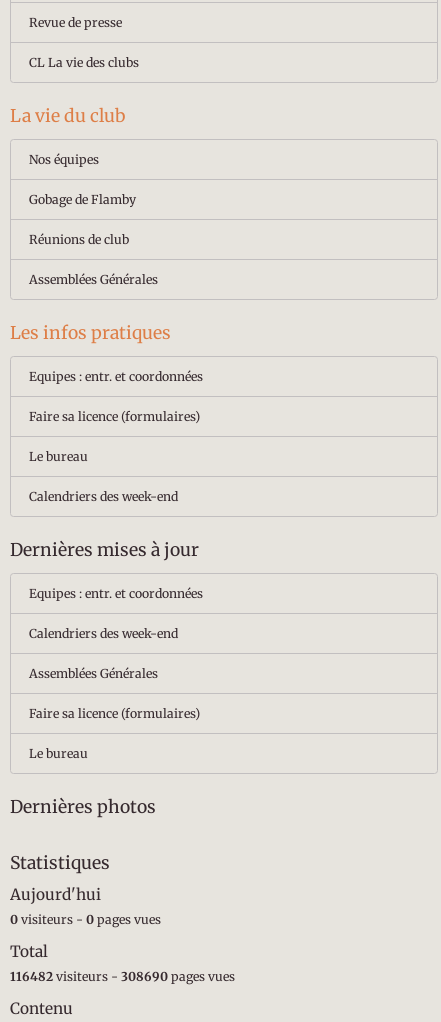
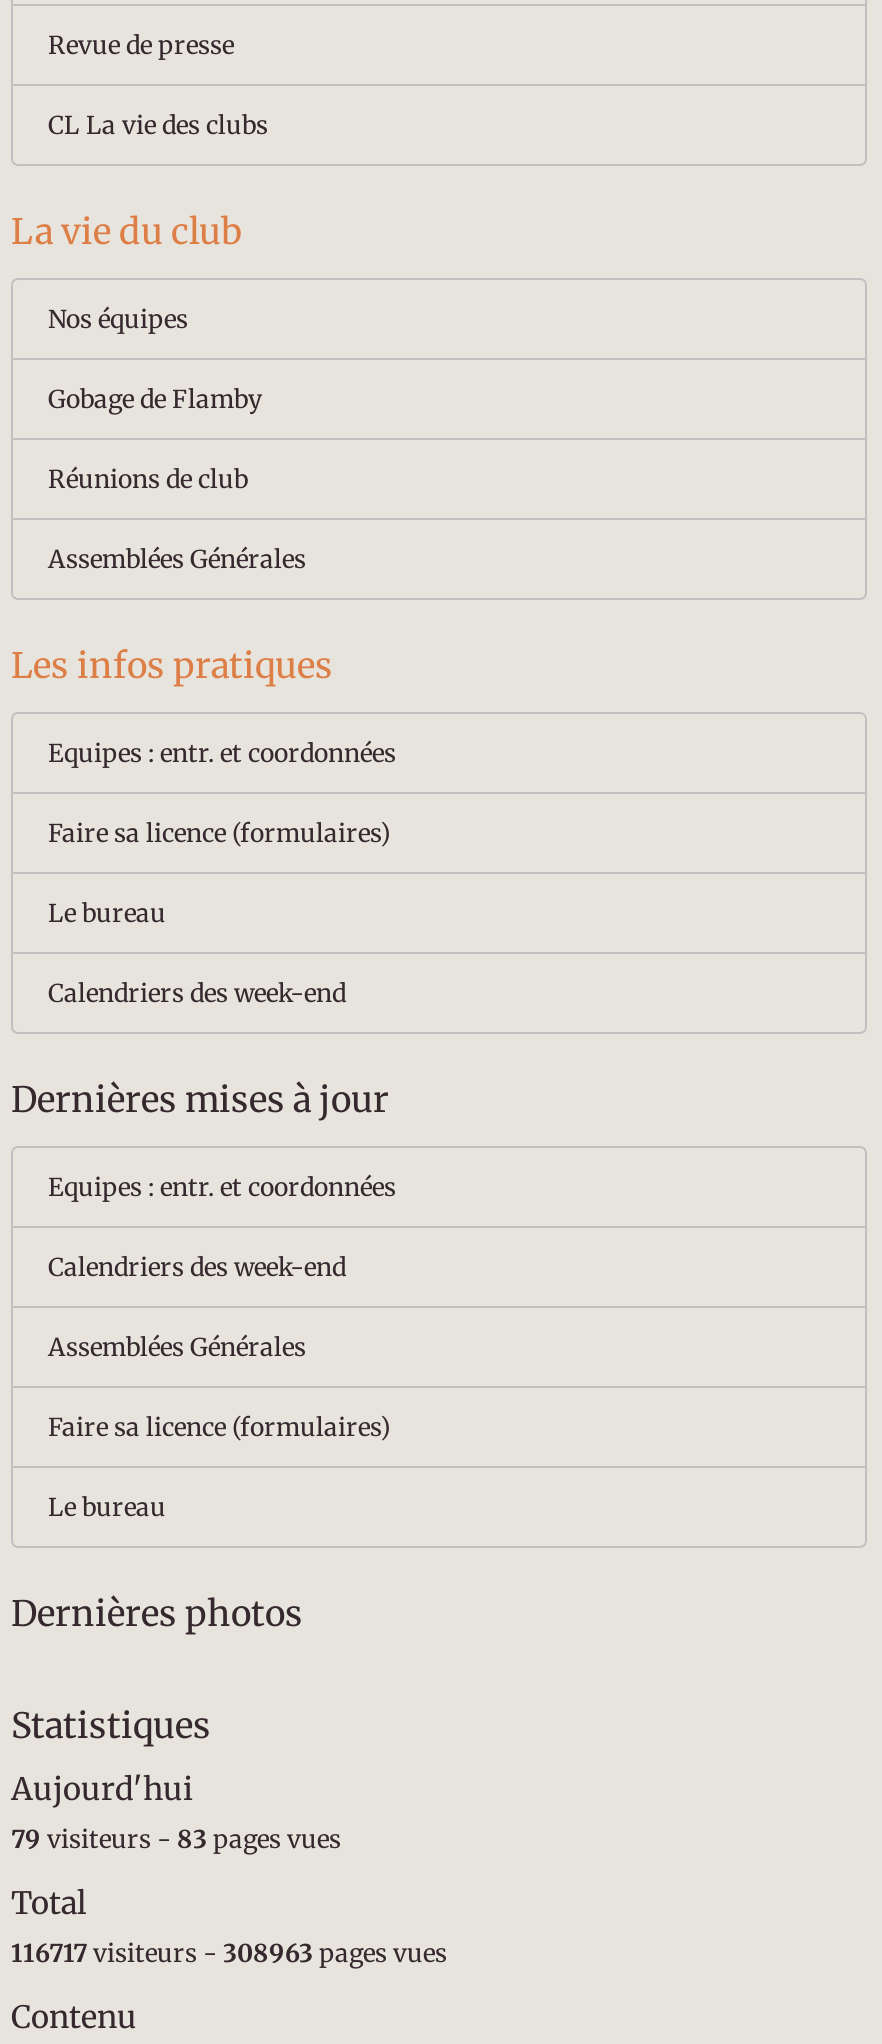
- 0 visiteurs - 0 pages vues
+ 79 visiteurs - 83 pages vues

- 116482 visiteurs - 308690 pages vues
+ 116717 visiteurs - 308963 pages vues
